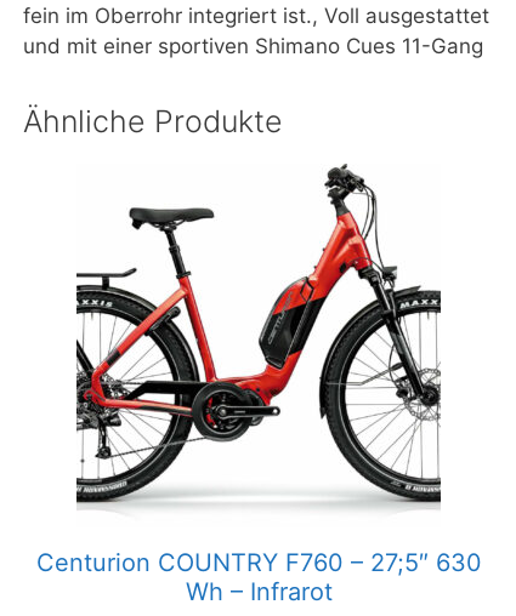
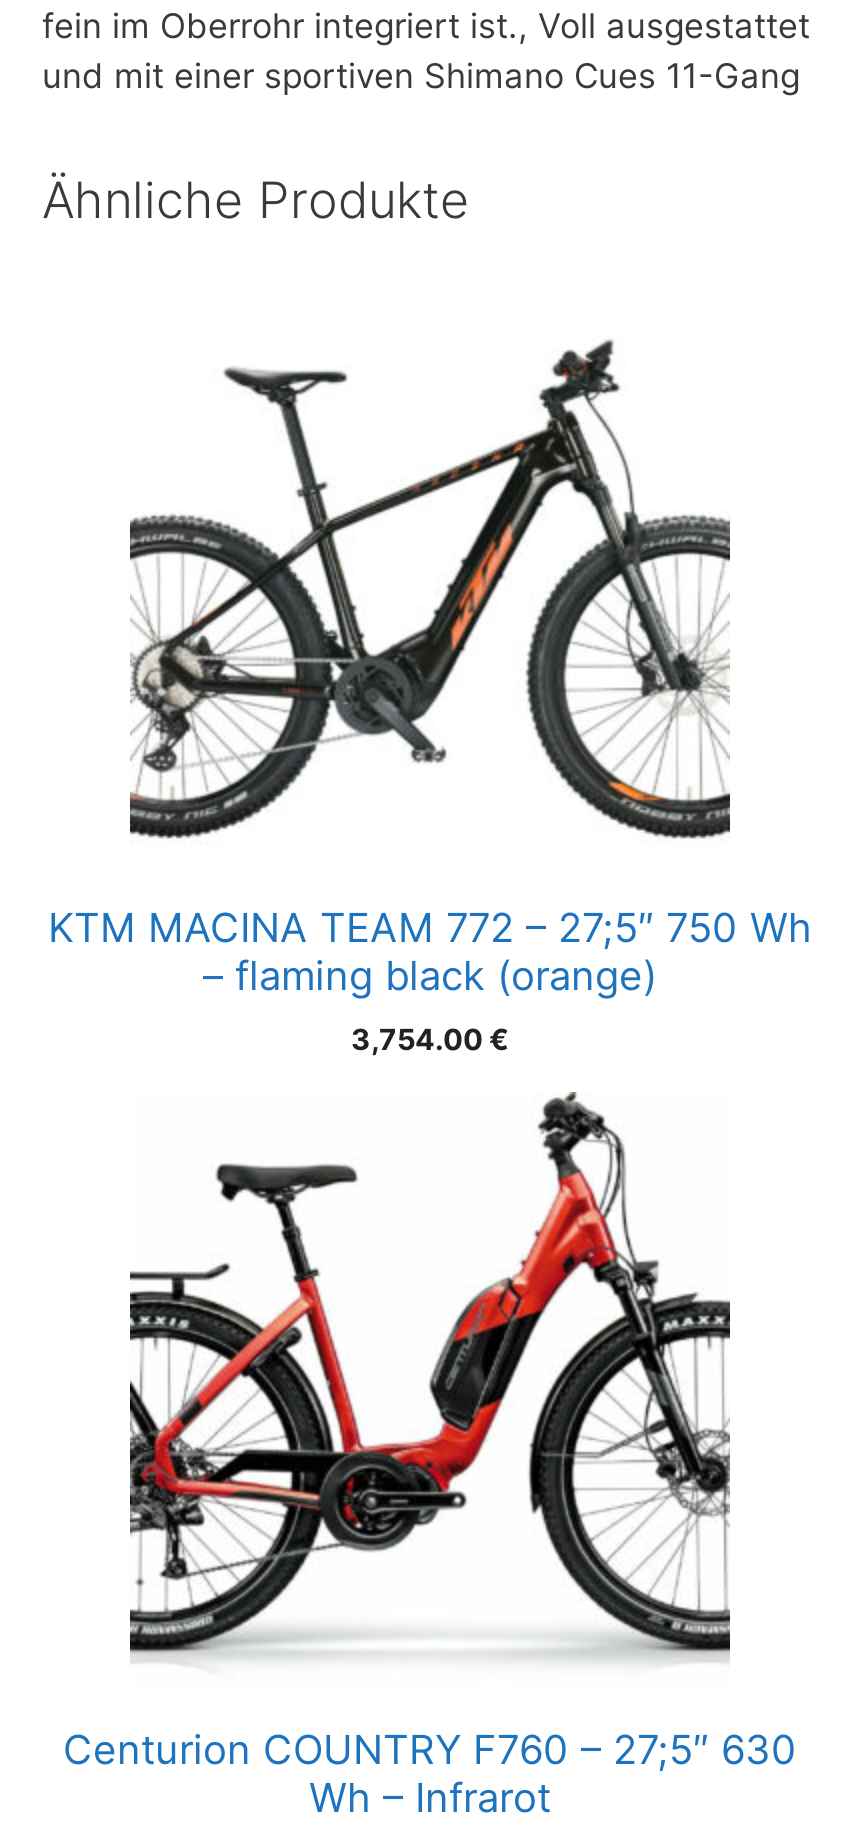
+ [image]
+ KTM MACINA TEAM 772 – 27;5″ 750 Wh
+ – flaming black (orange)
+ 3,754.00 €
